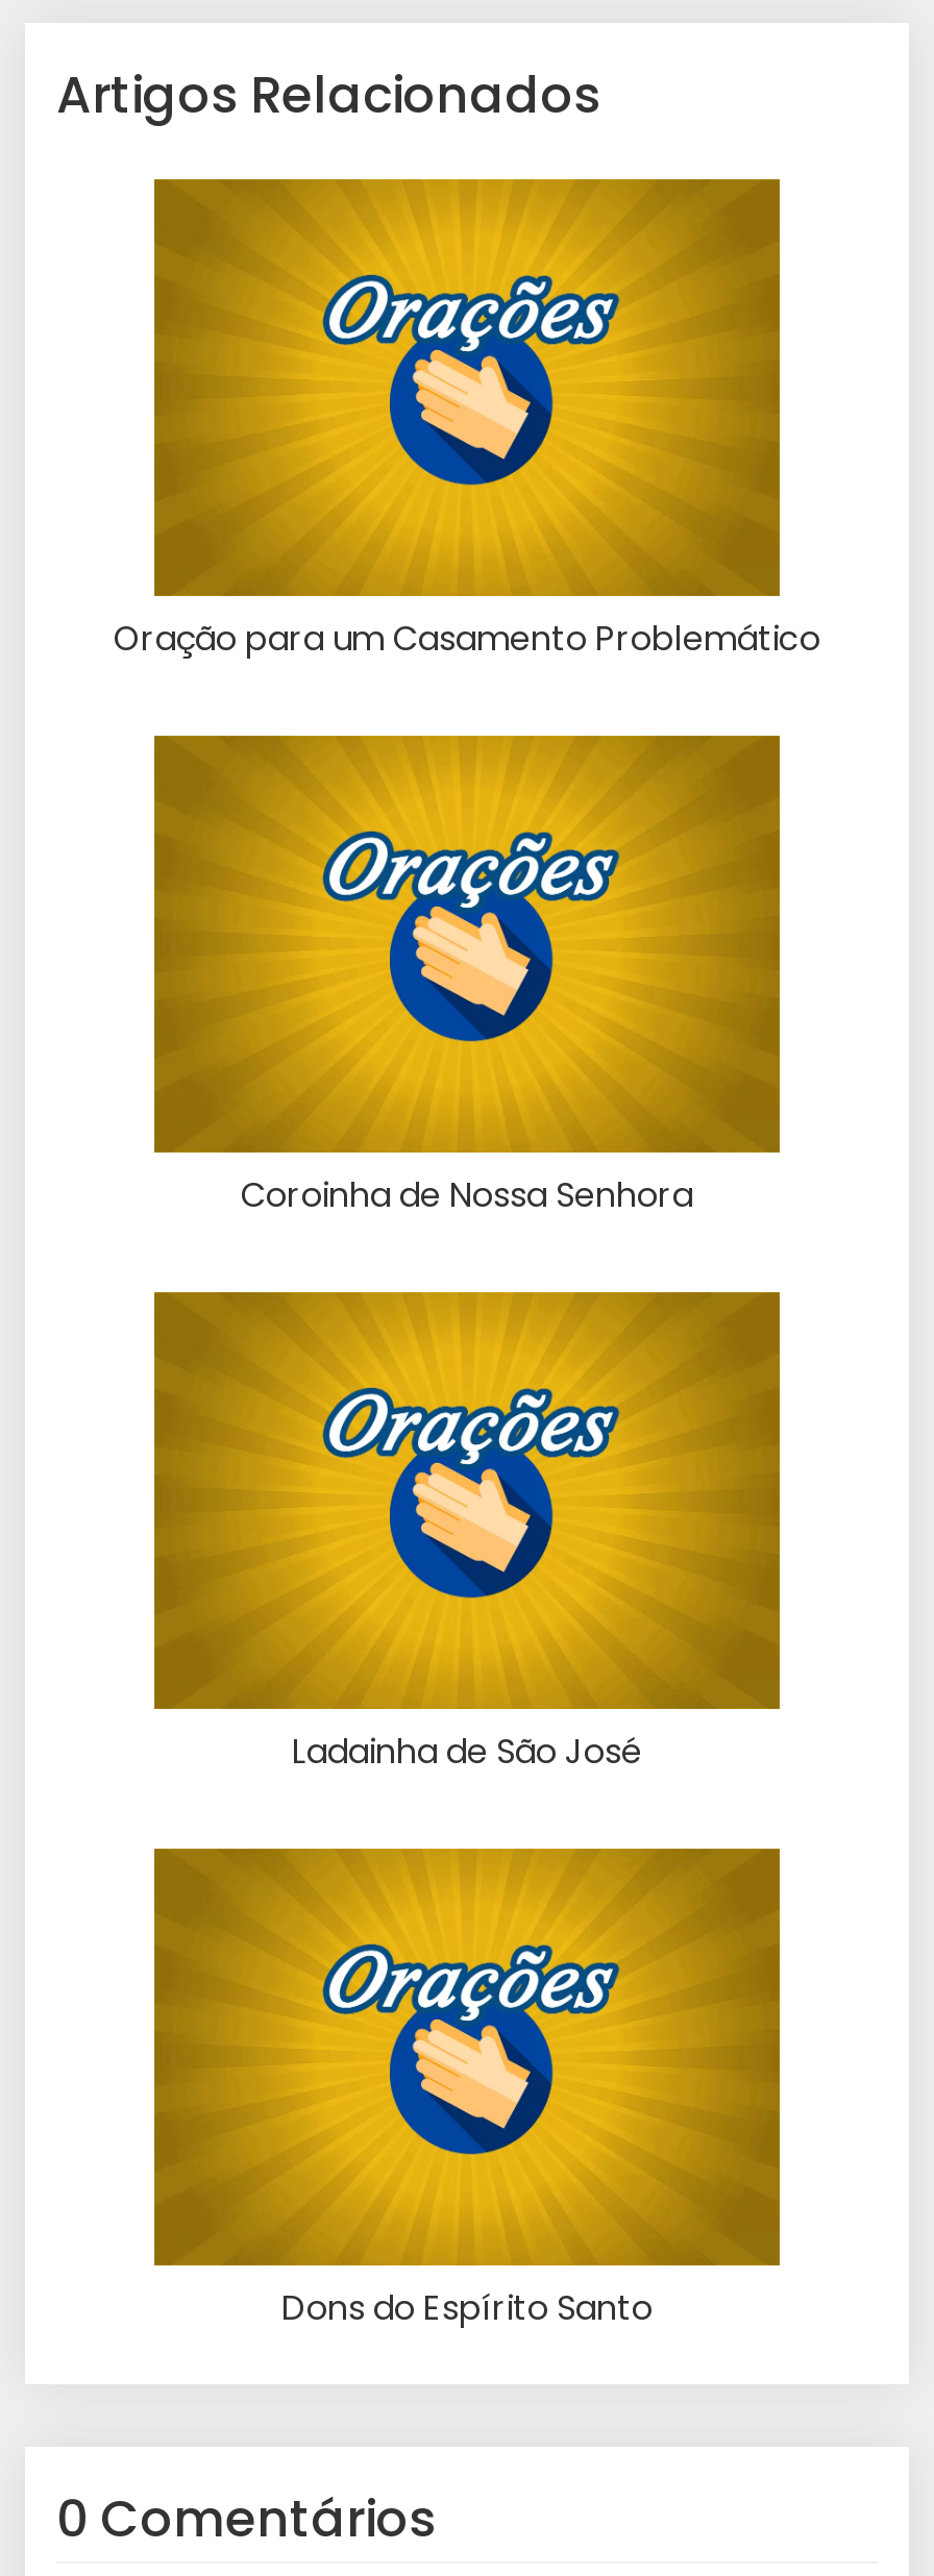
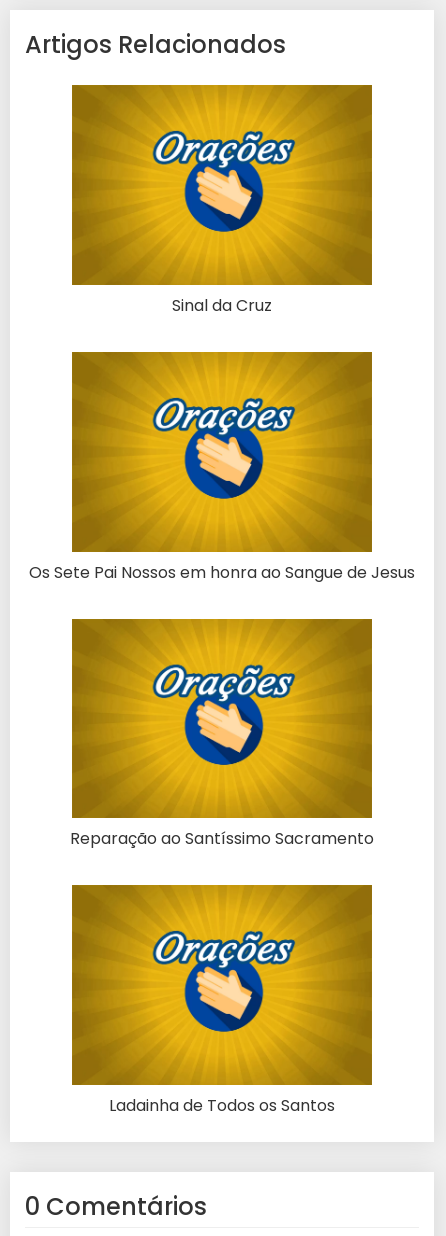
- Oração para um Casamento Problemático
+ Sinal da Cruz

- Coroinha de Nossa Senhora
+ Os Sete Pai Nossos em honra ao Sangue de Jesus

- Ladainha de São José
+ Reparação ao Santíssimo Sacramento

- Dons do Espírito Santo
+ Ladainha de Todos os Santos
